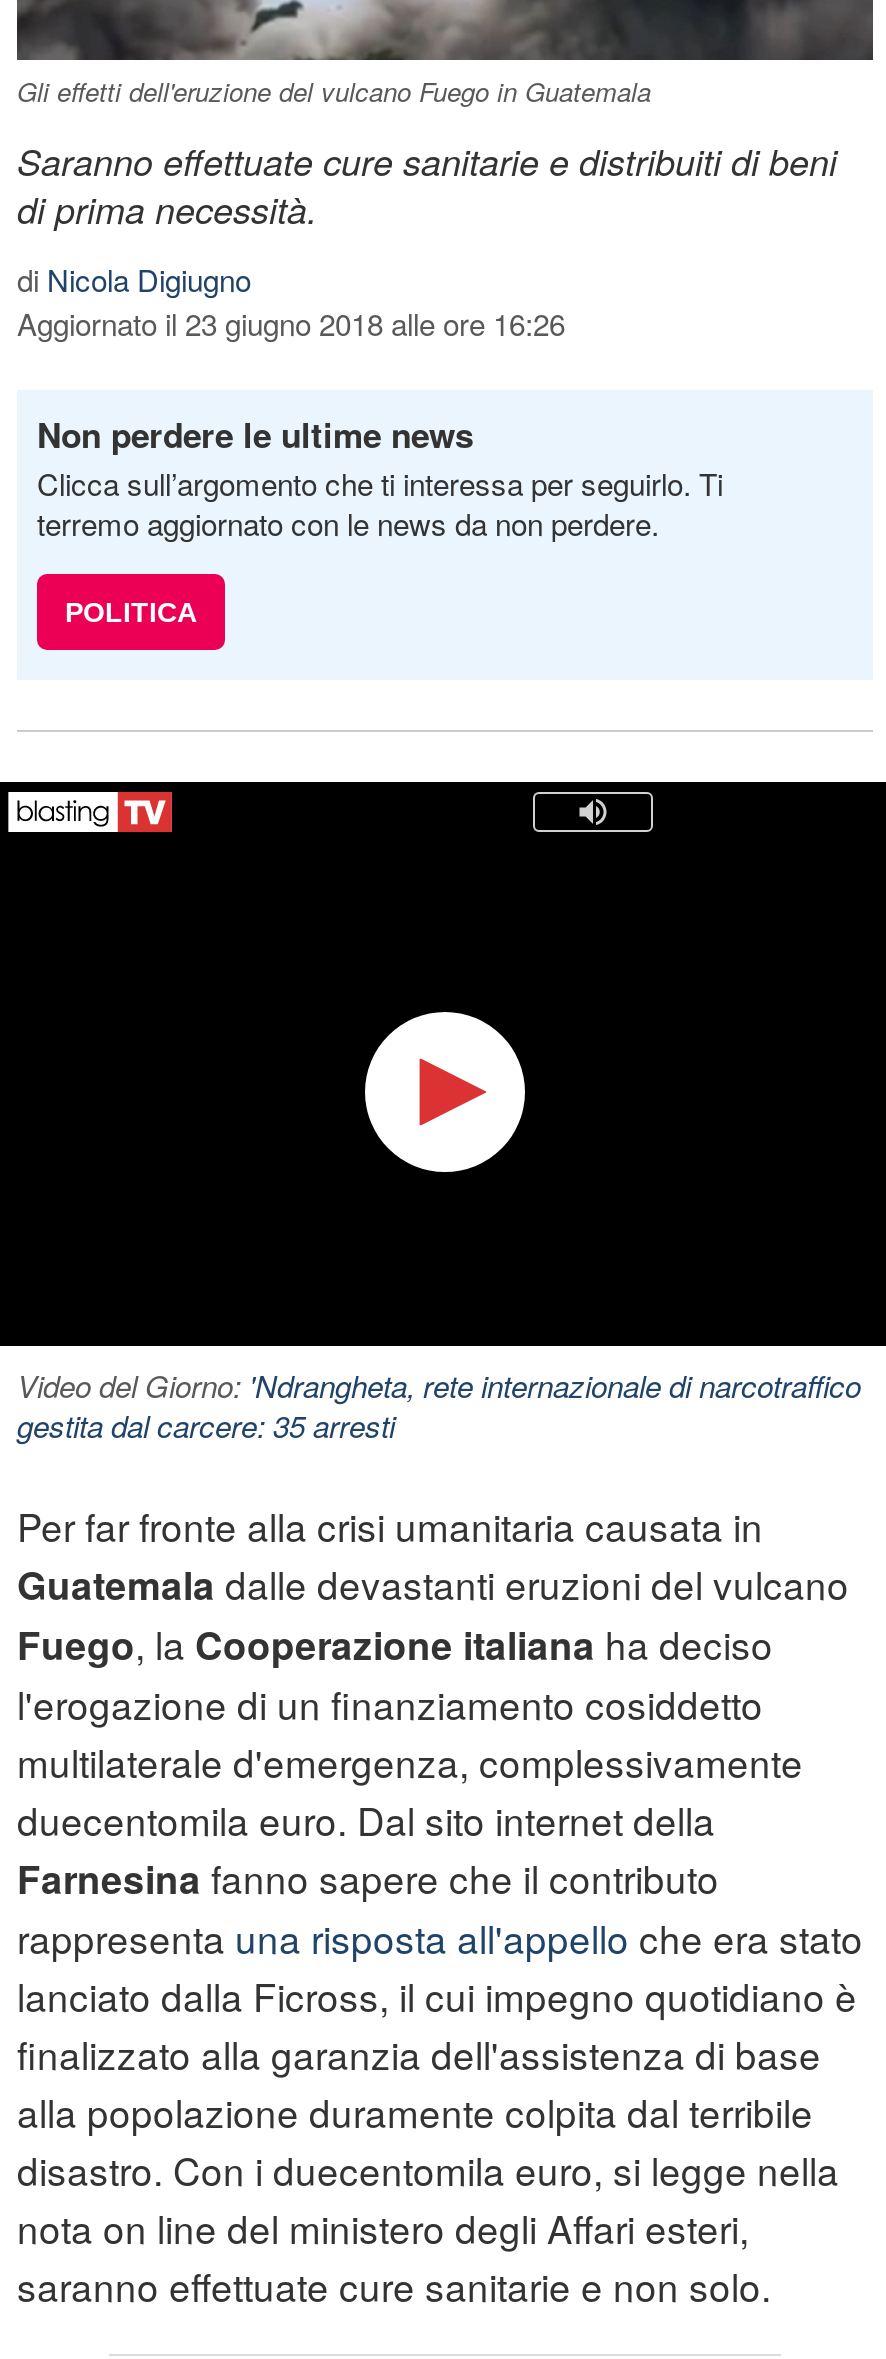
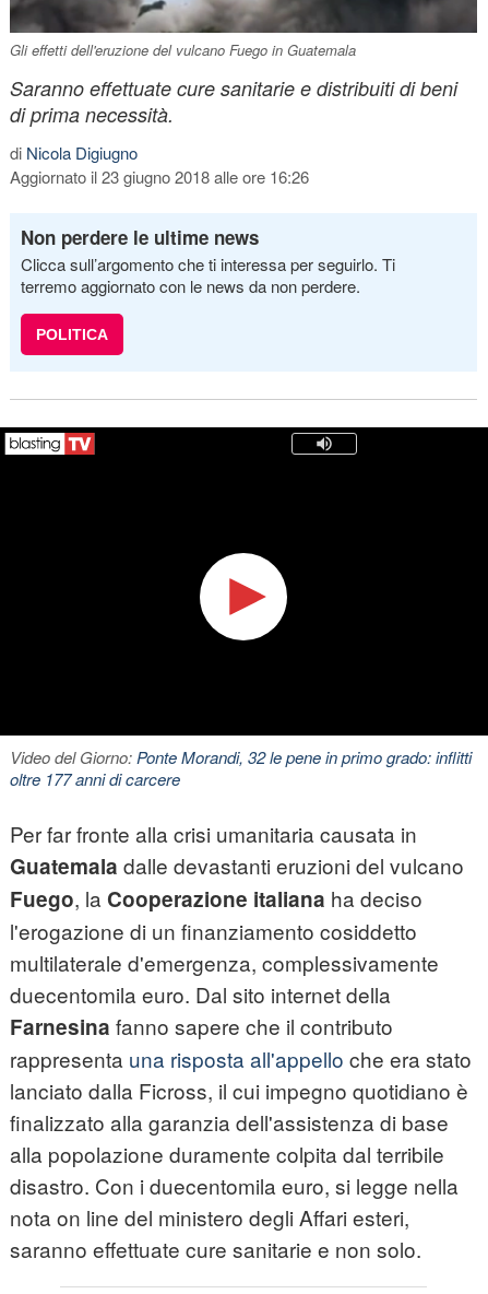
- Video del Giorno: 'Ndrangheta, rete internazionale di narcotraffico
- gestita dal carcere: 35 arresti
+ Video del Giorno: Ponte Morandi, 32 le pene in primo grado: inflitti
+ oltre 177 anni di carcere
